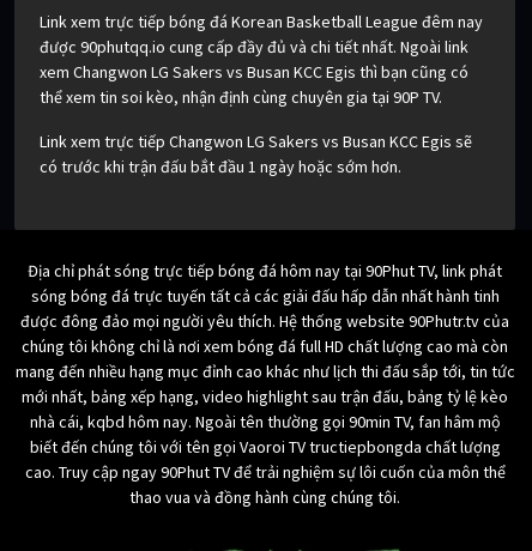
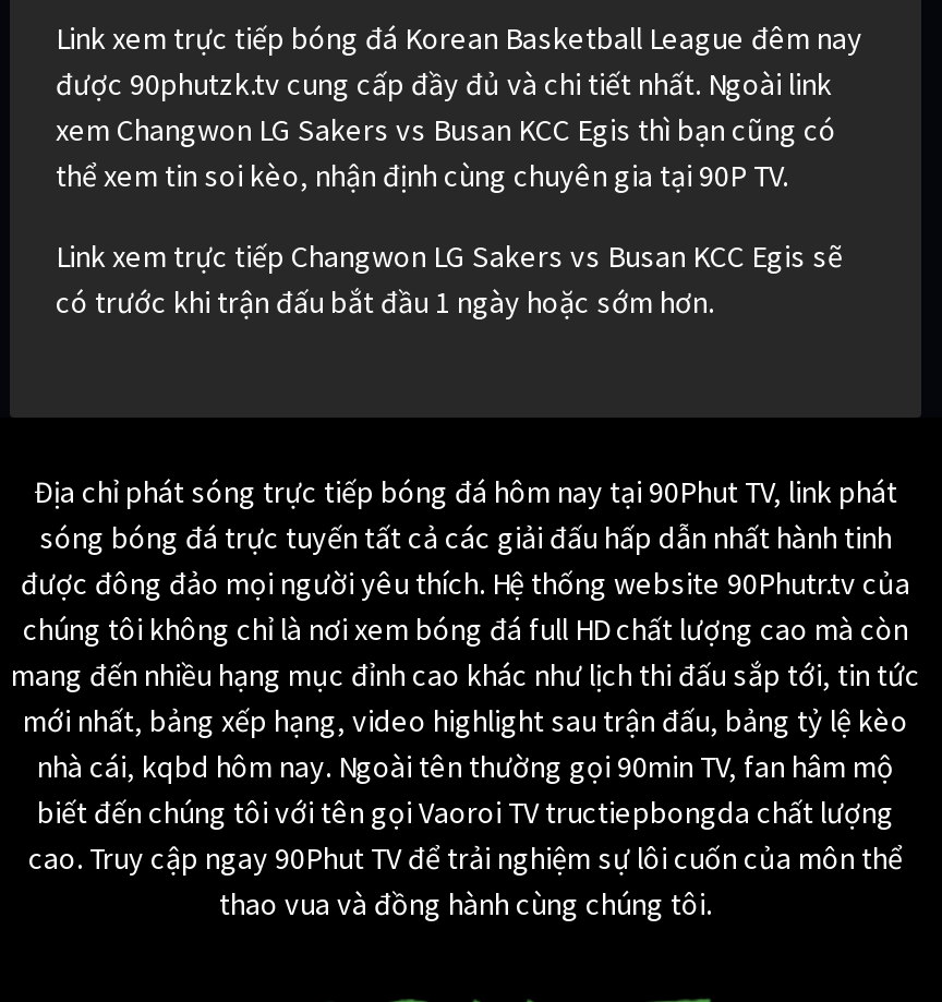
- được 90phutqq.io cung cấp đầy đủ và chi tiết nhất. Ngoài link
+ được 90phutzk.tv cung cấp đầy đủ và chi tiết nhất. Ngoài link
